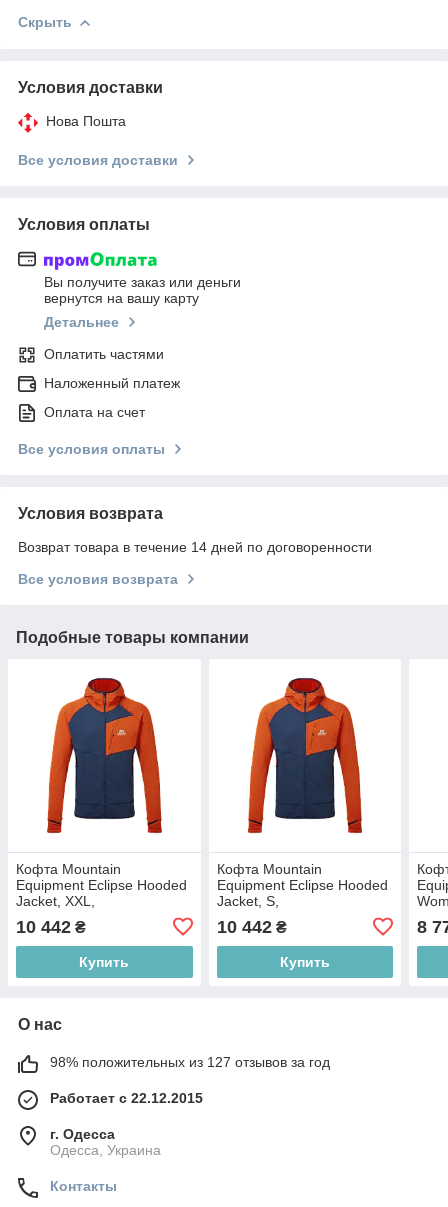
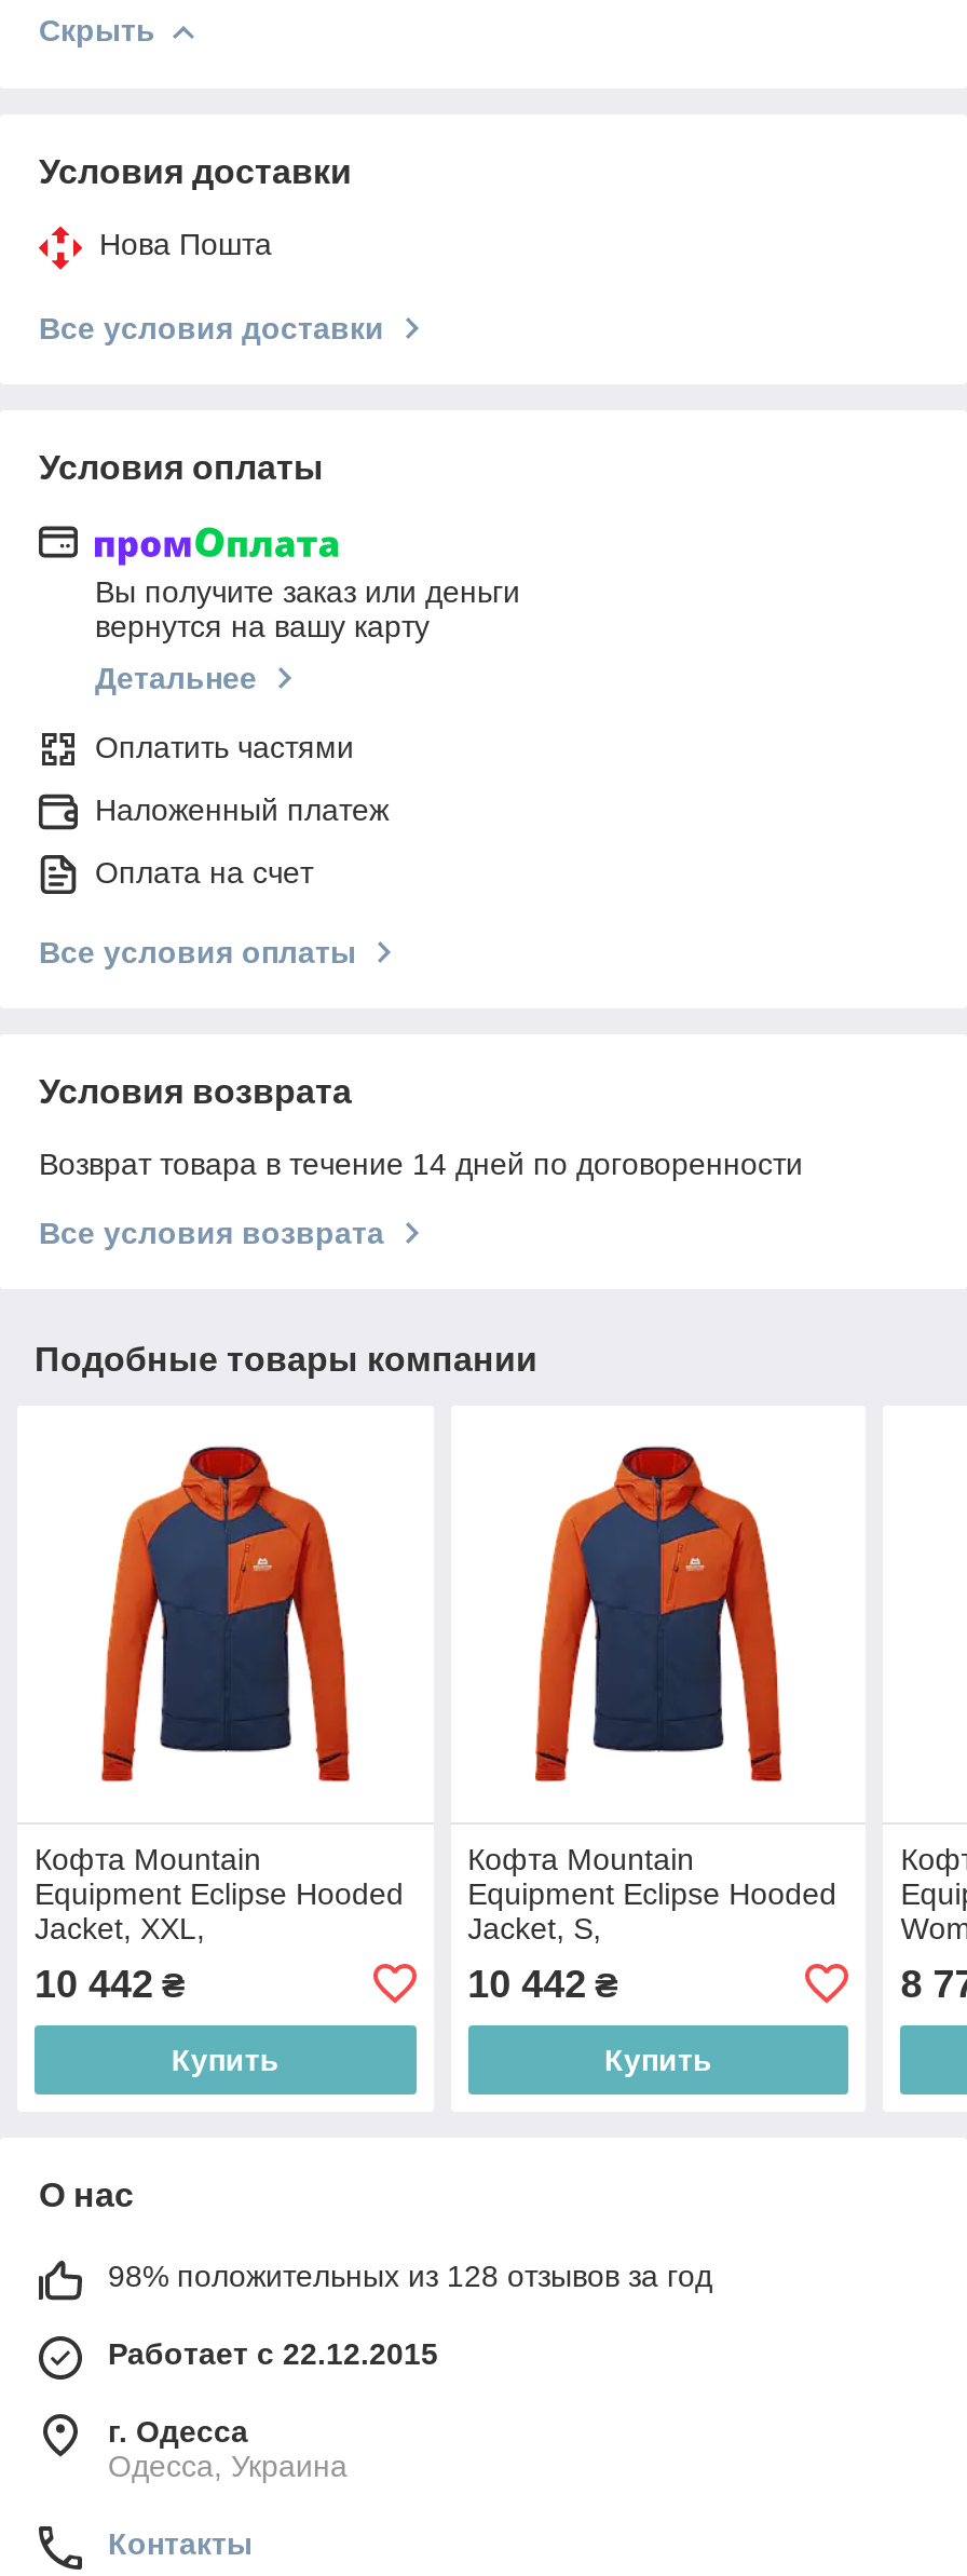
- 98% положительных из 127 отзывов за год
+ 98% положительных из 128 отзывов за год
